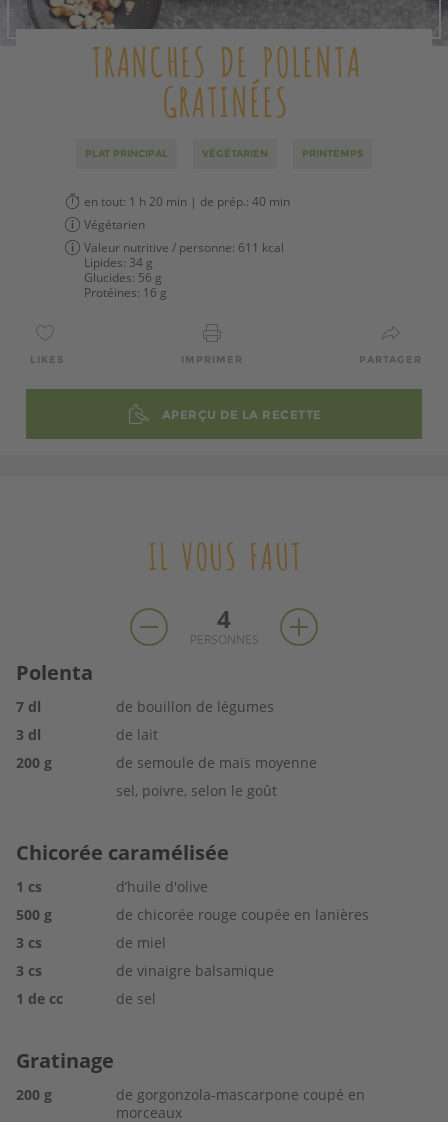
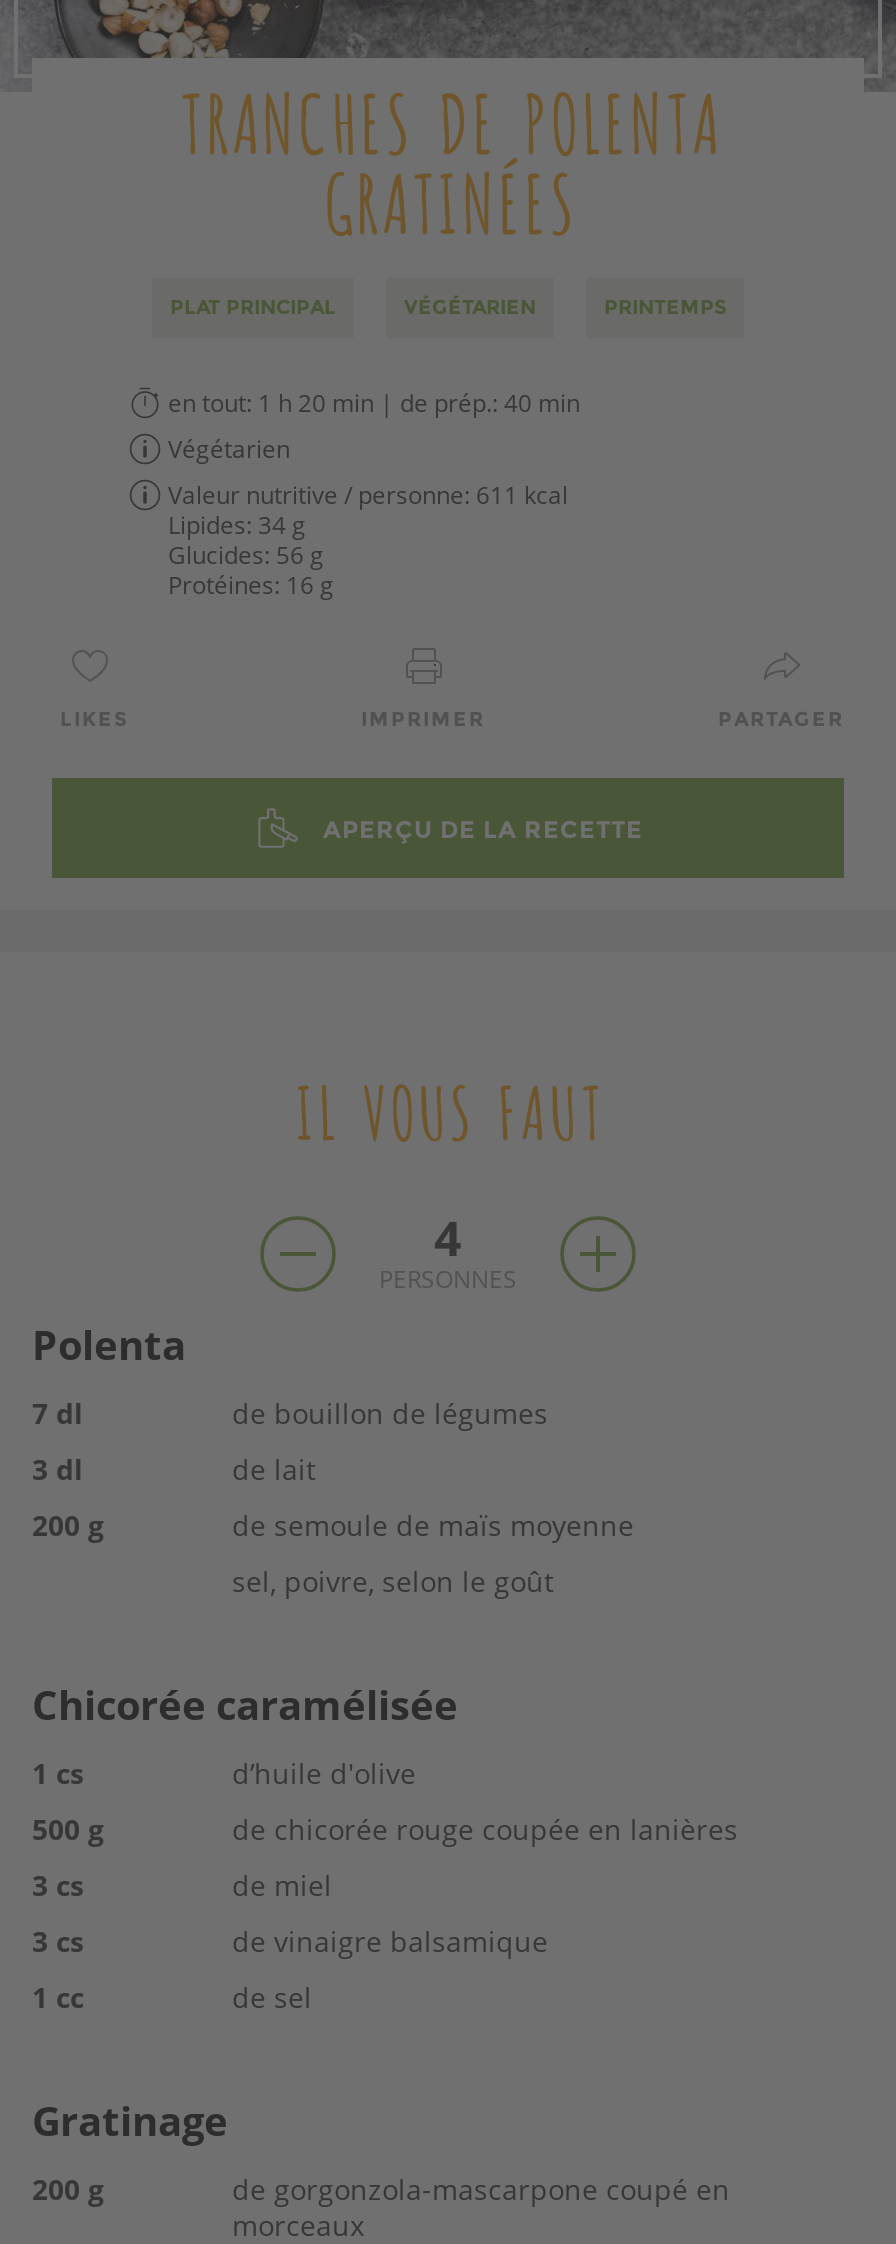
- 1 de cc
+ 1 cc
